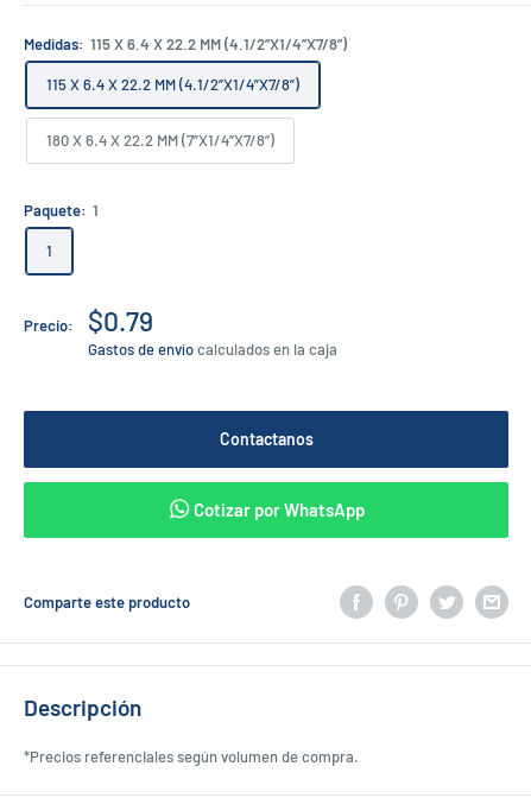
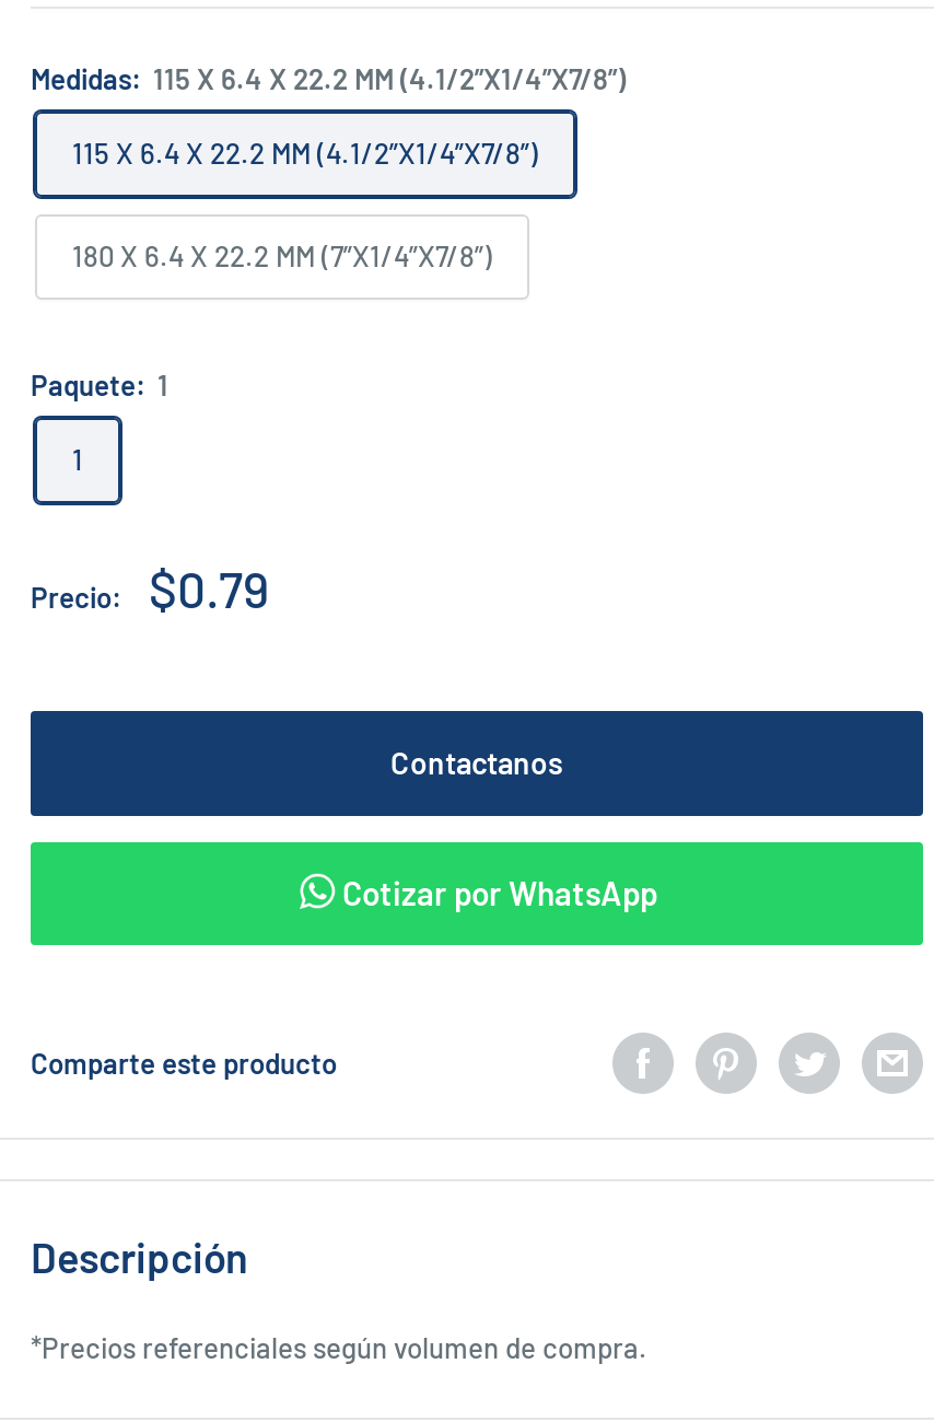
- Gastos de envío calculados en la caja
